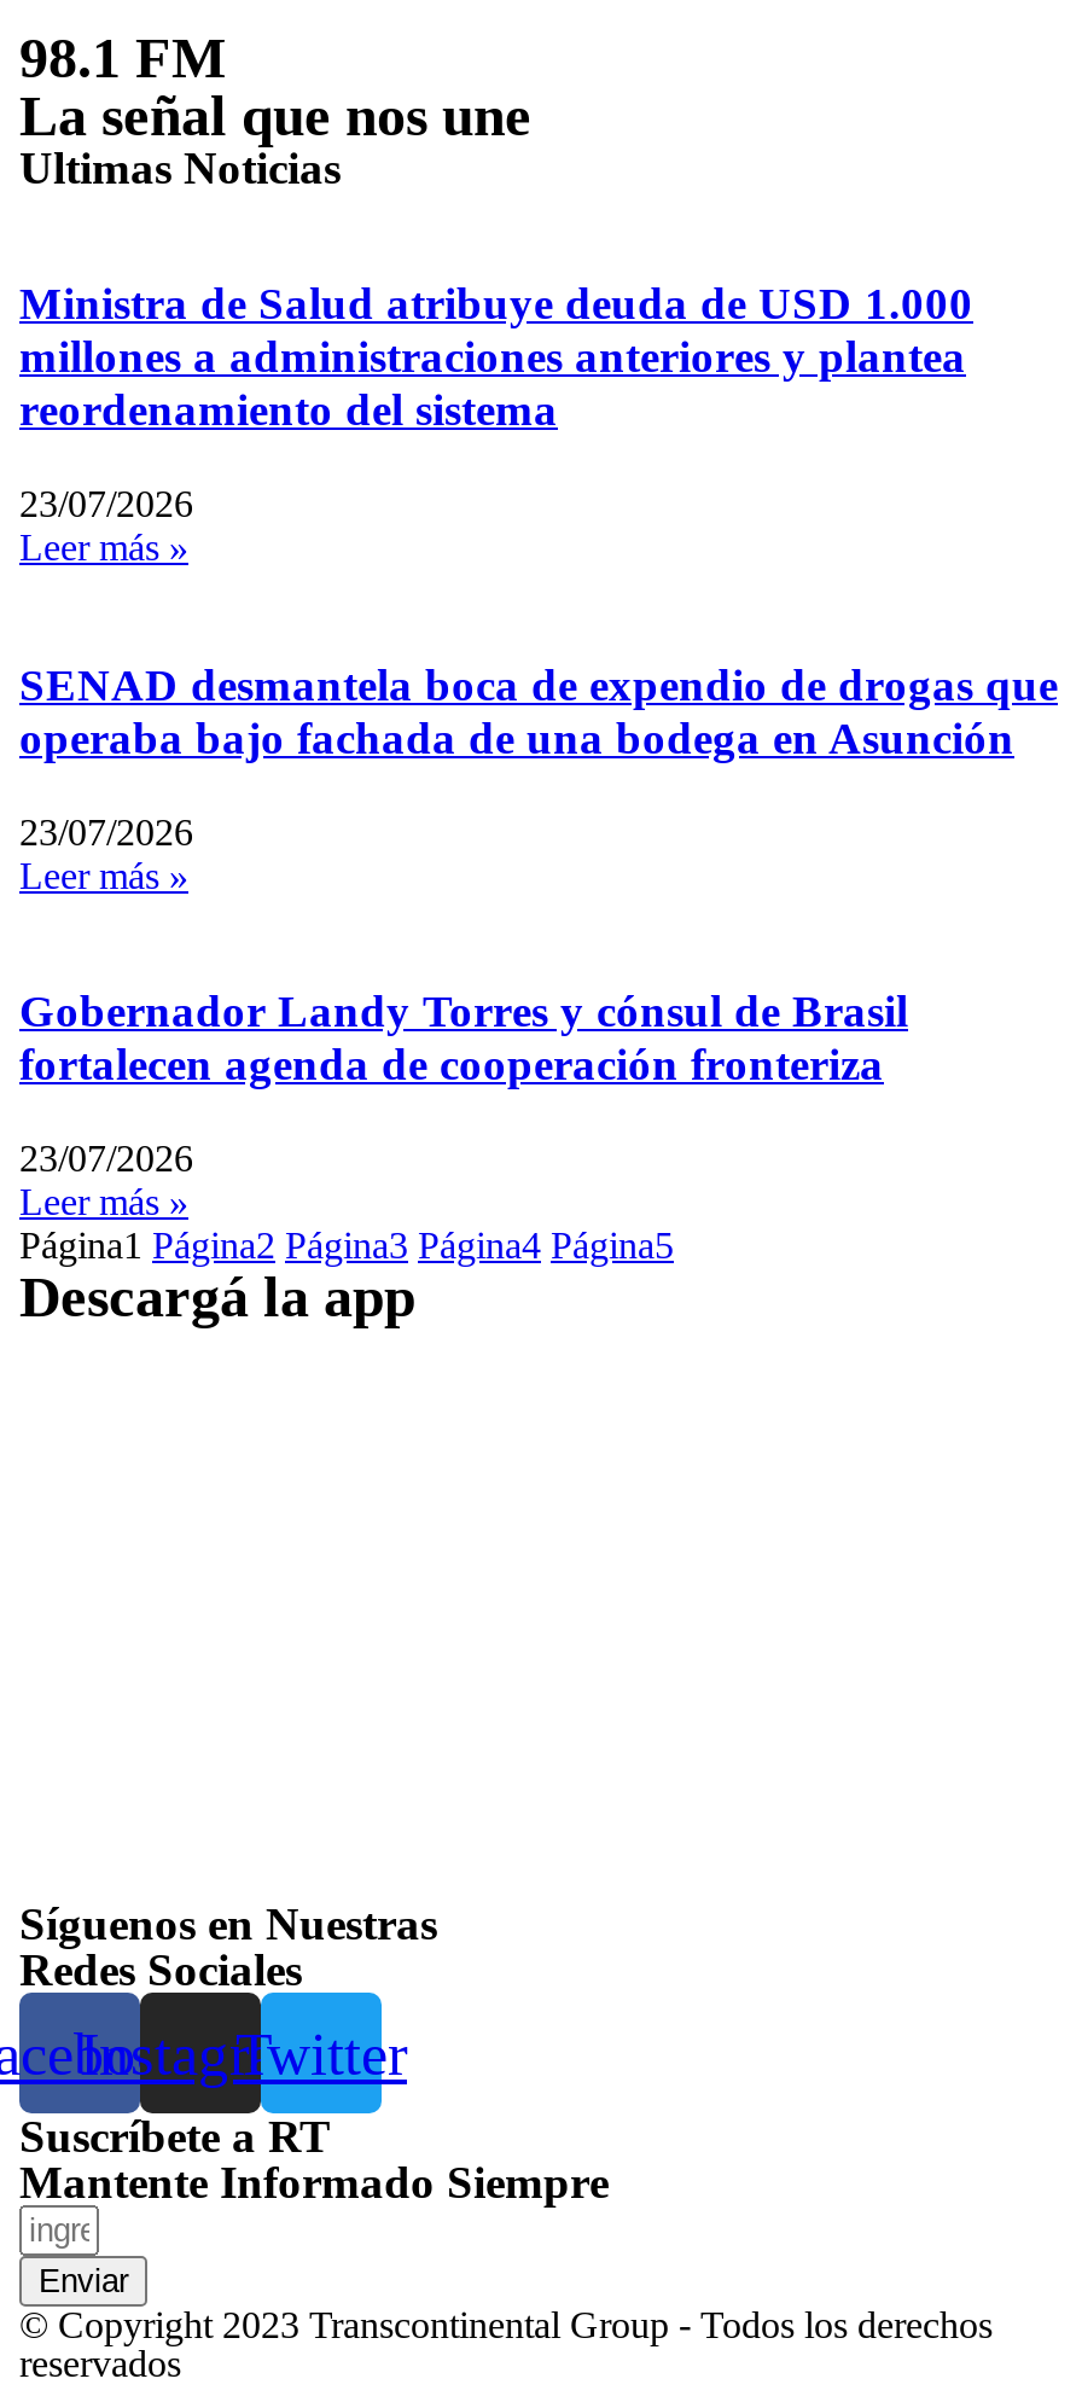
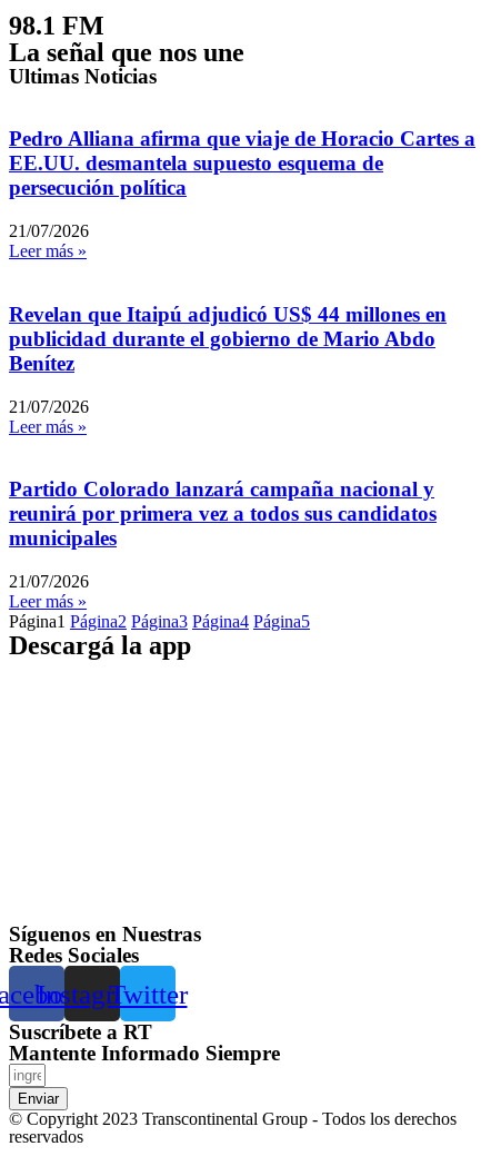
- Ministra de Salud atribuye deuda de USD 1.000
- millones a administraciones anteriores y plantea
- reordenamiento del sistema
+ Pedro Alliana afirma que viaje de Horacio Cartes a
+ EE.UU. desmantela supuesto esquema de
+ persecución política

- 23/07/2026
+ 21/07/2026

- SENAD desmantela boca de expendio de drogas que
- operaba bajo fachada de una bodega en Asunción
+ Revelan que Itaipú adjudicó US$ 44 millones en
+ publicidad durante el gobierno de Mario Abdo
+ Benítez

- 23/07/2026
+ 21/07/2026

- Gobernador Landy Torres y cónsul de Brasil
- fortalecen agenda de cooperación fronteriza
+ Partido Colorado lanzará campaña nacional y
+ reunirá por primera vez a todos sus candidatos
+ municipales

- 23/07/2026
+ 21/07/2026
